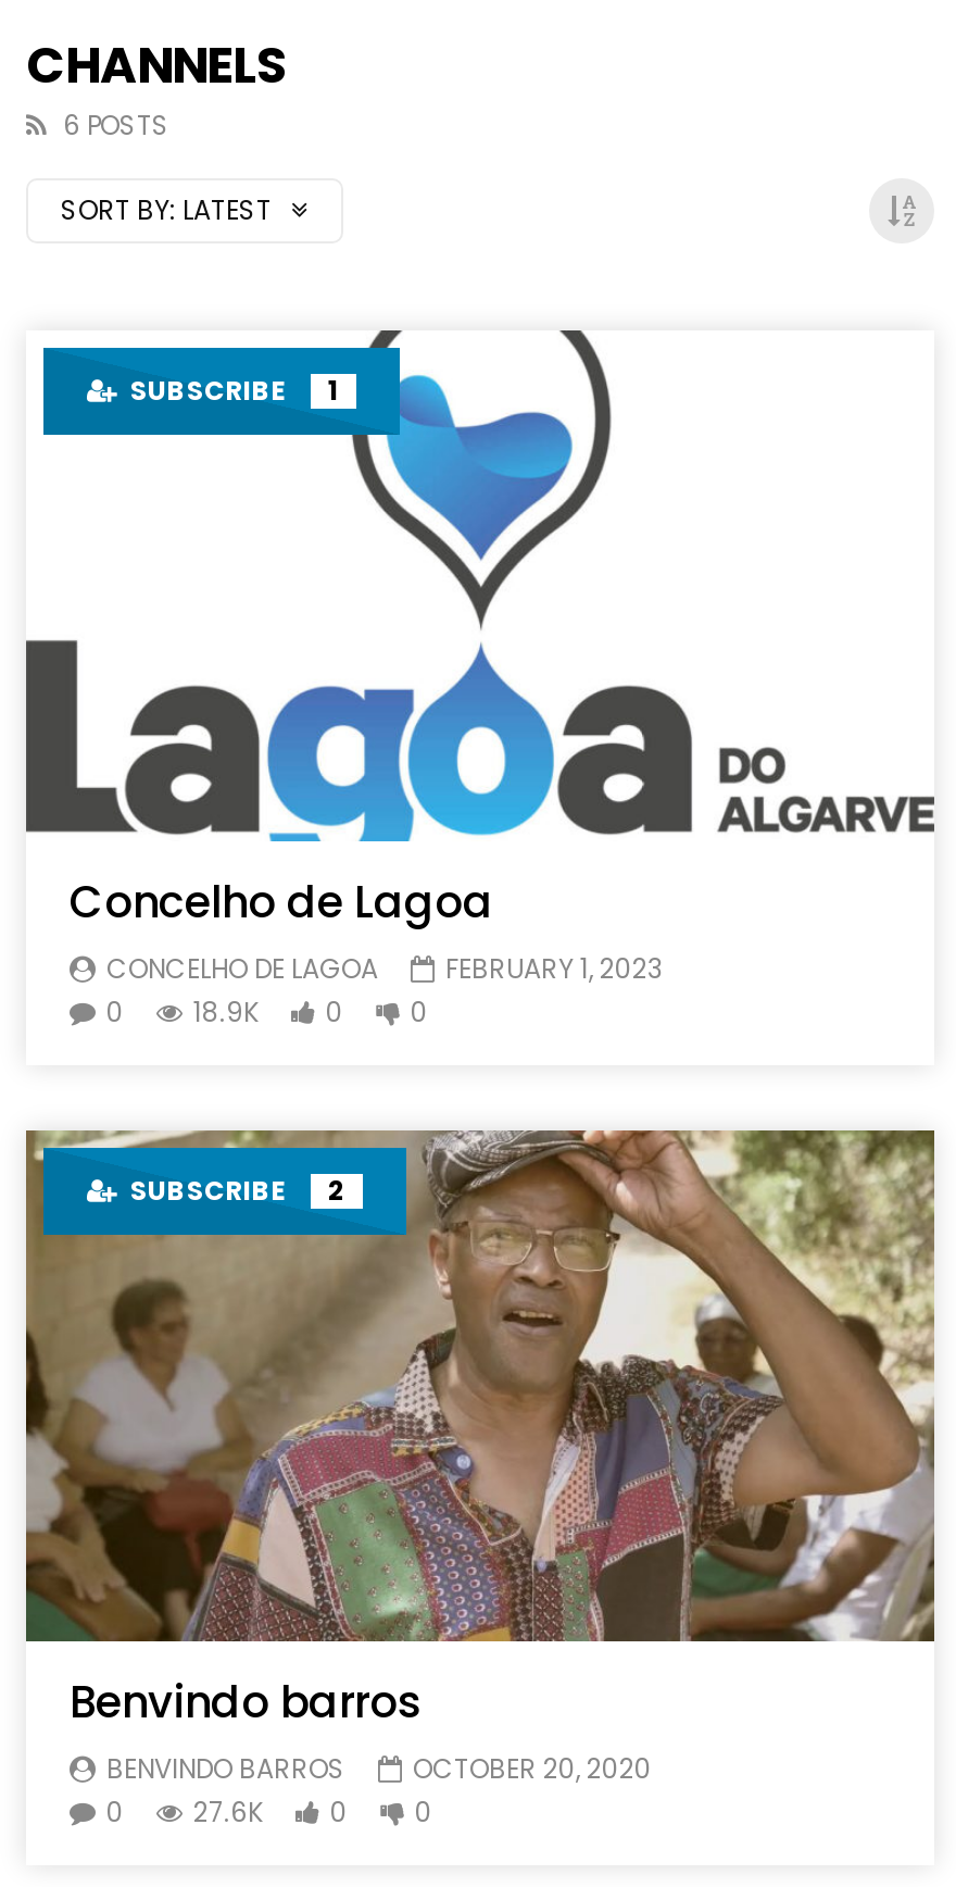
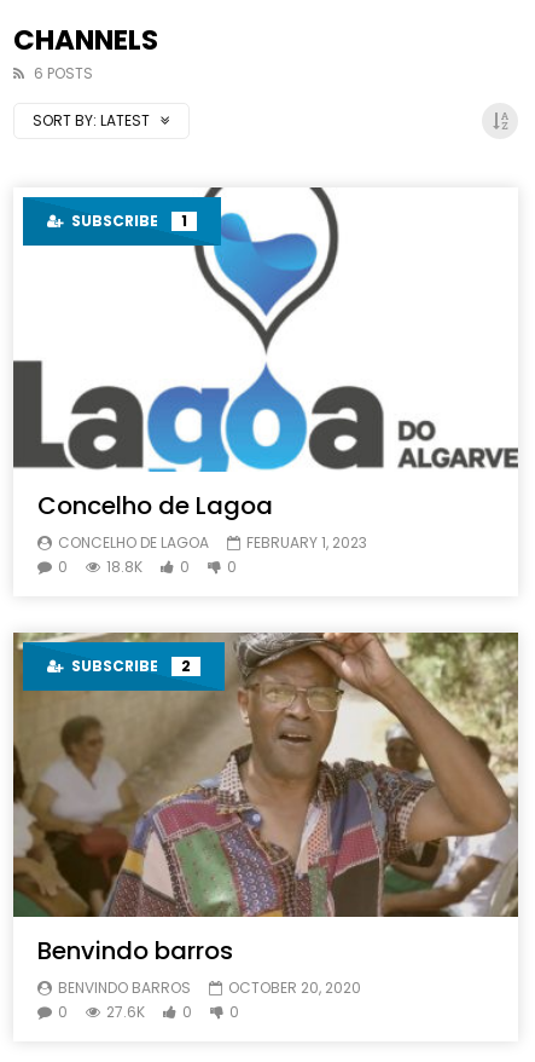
- 0 18.9K 0 0
+ 0 18.8K 0 0
